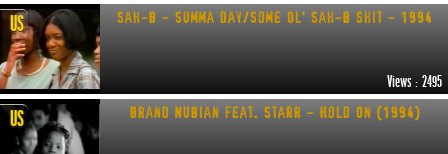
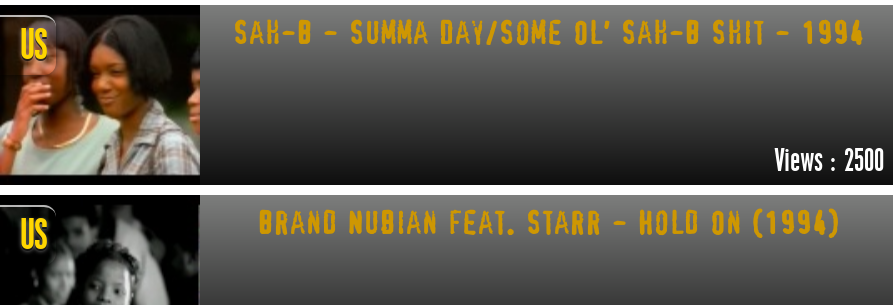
- Views : 2495
+ Views : 2500
